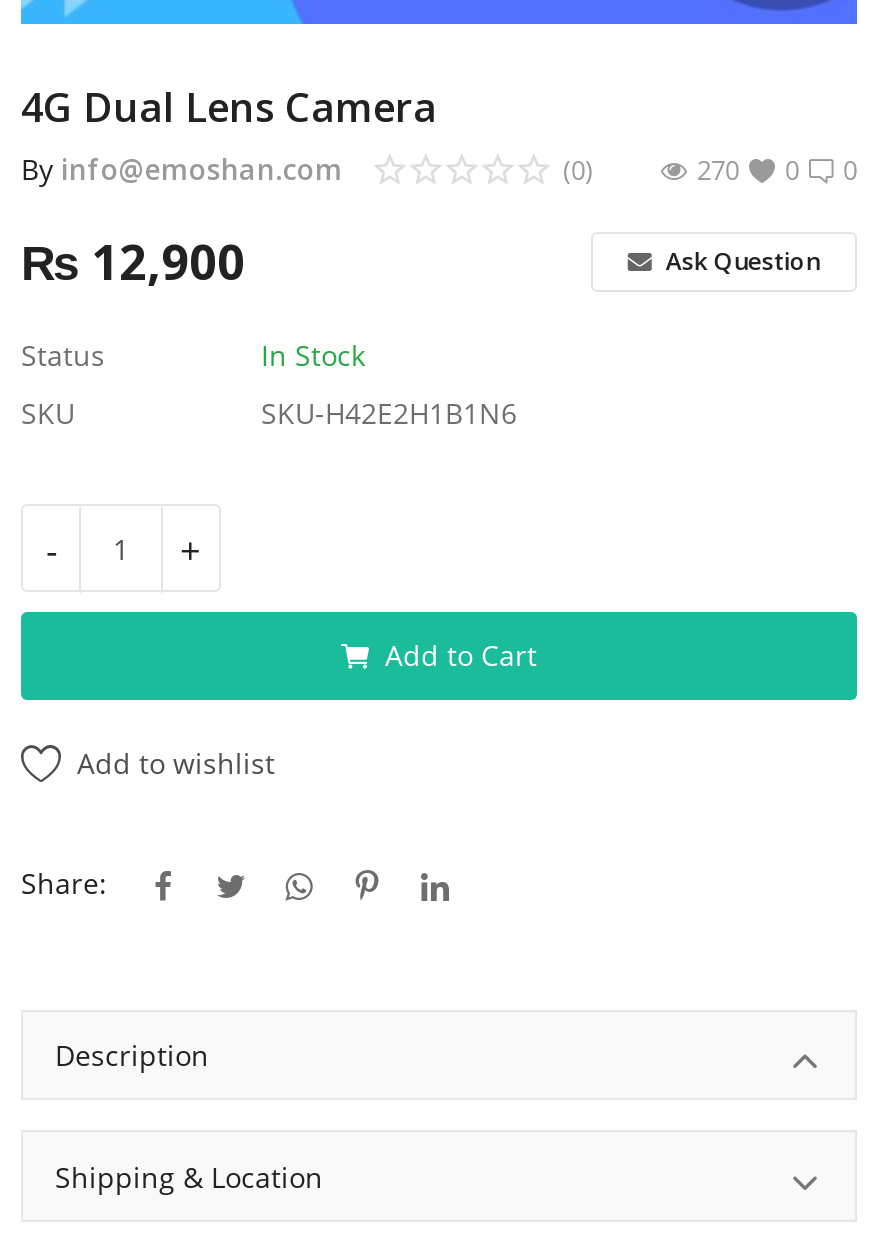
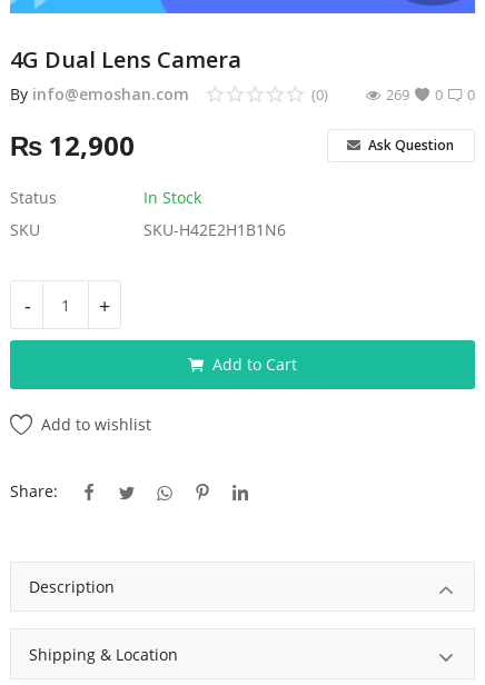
- 270 0 0
+ 269 0 0
